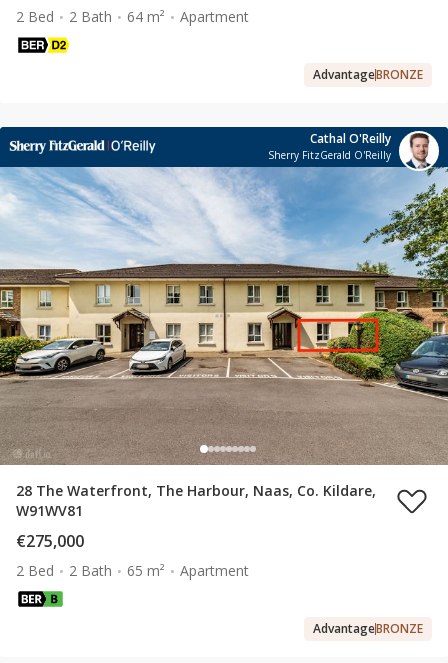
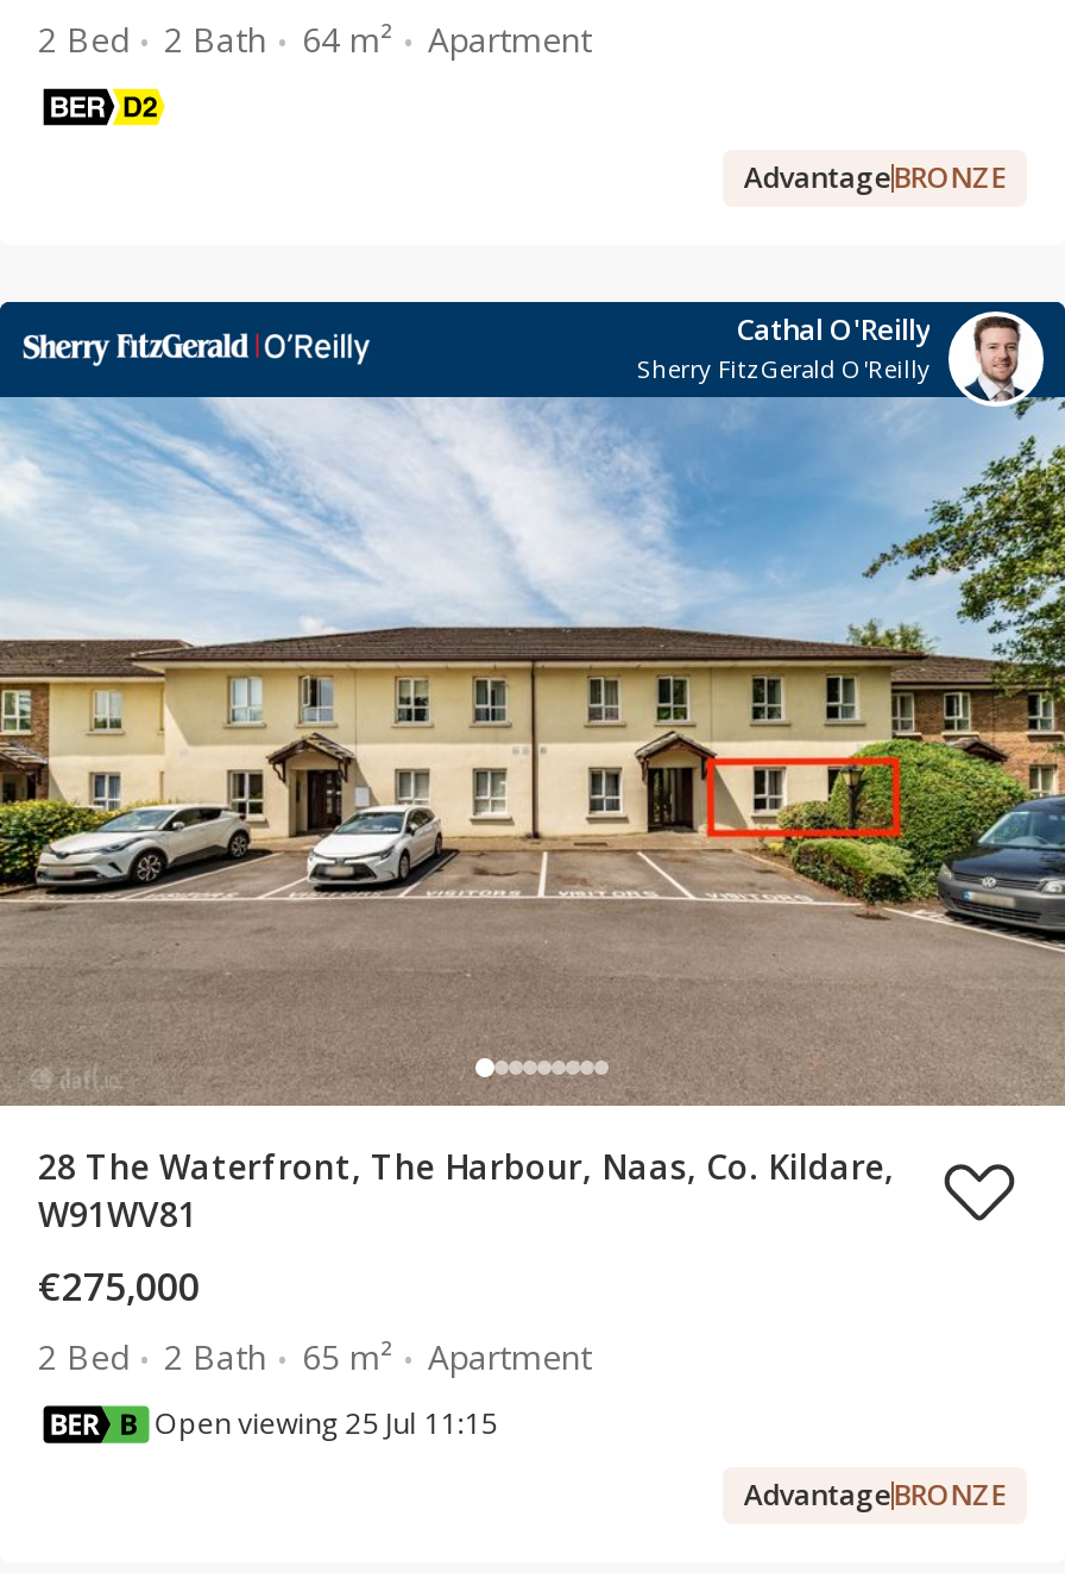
+ Open viewing 25 Jul 11:15
